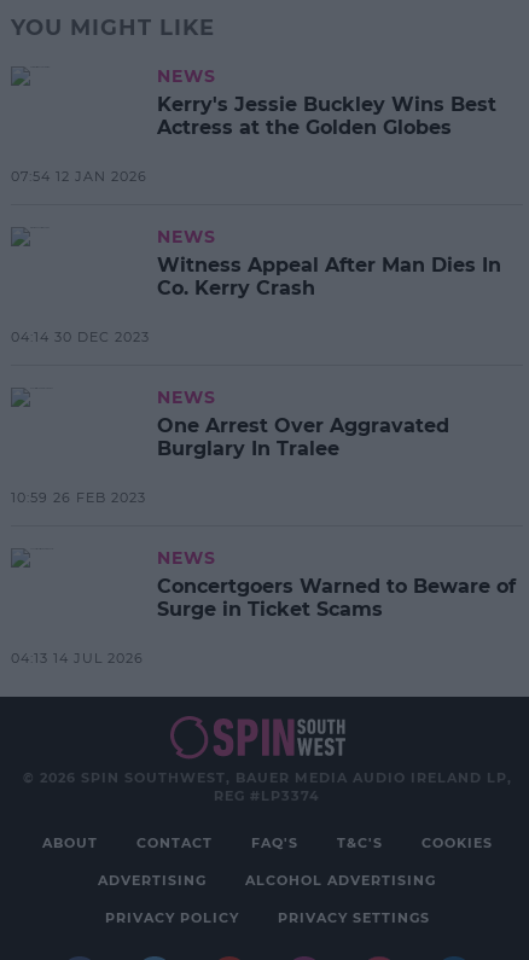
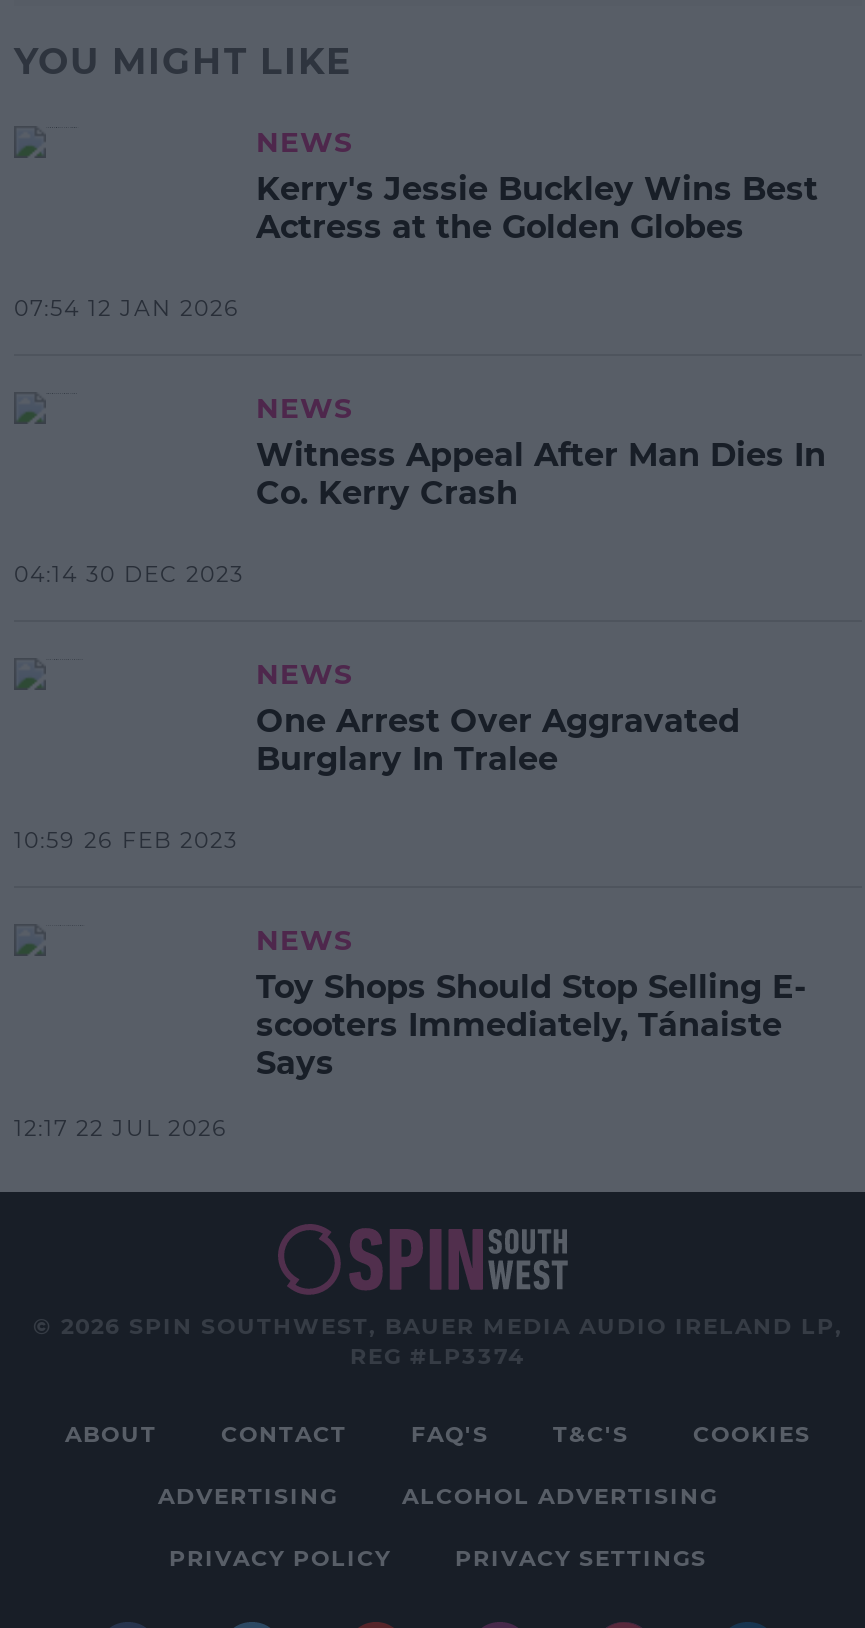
- Concertgoers Warned to Beware of
- Surge in Ticket Scams
+ Toy Shops Should Stop Selling E-
+ scooters Immediately, Tánaiste
+ Says

- 04:13 14 JUL 2026
+ 12:17 22 JUL 2026
